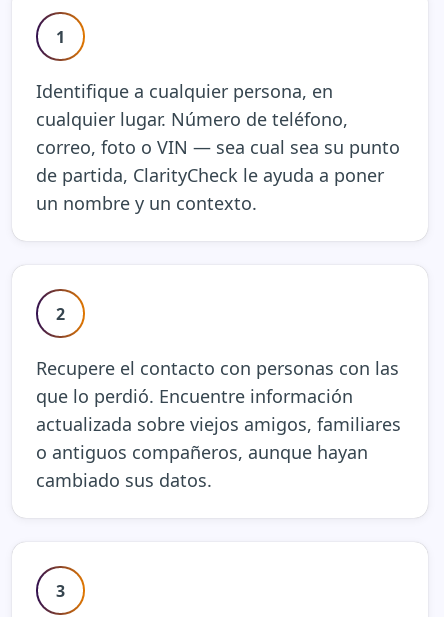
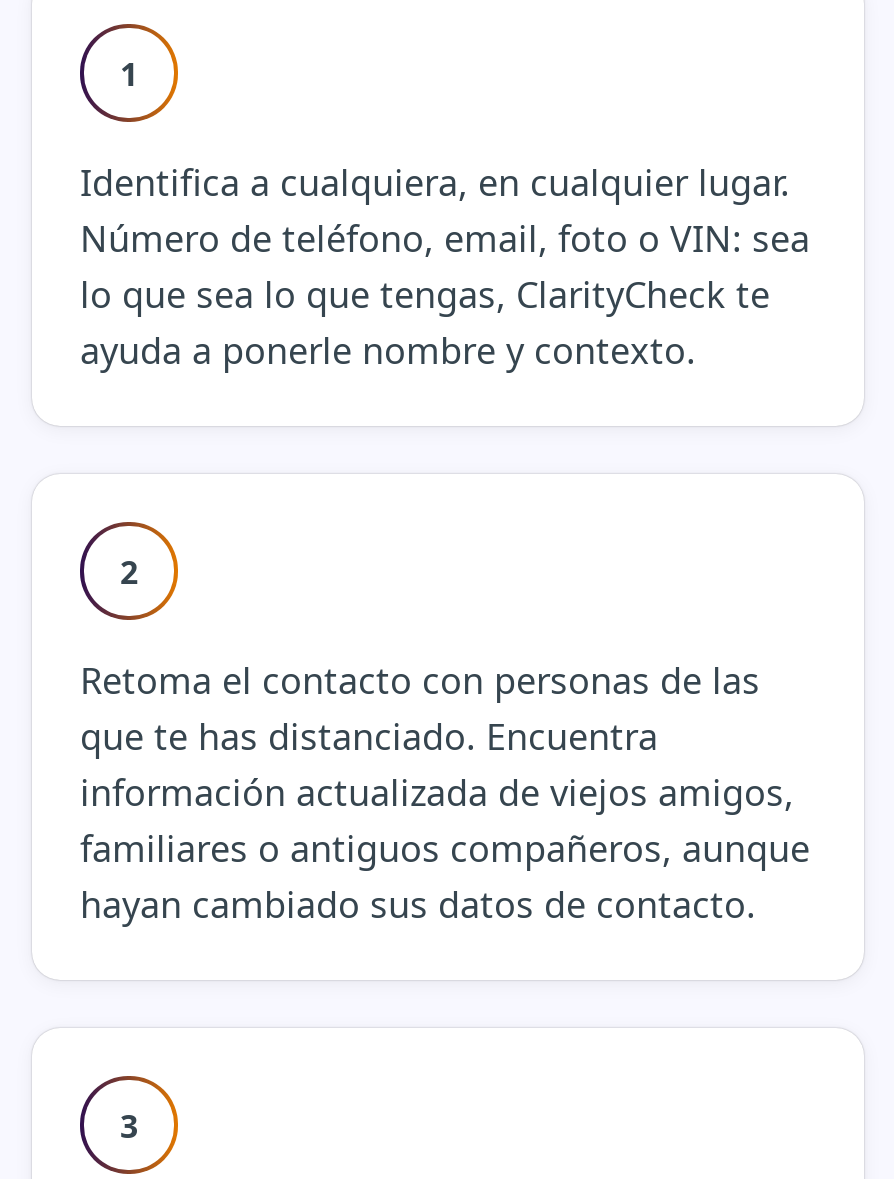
- Identifique a cualquier persona, en
- cualquier lugar. Número de teléfono,
- correo, foto o VIN — sea cual sea su punto
- de partida, ClarityCheck le ayuda a poner
- un nombre y un contexto.
+ Identifica a cualquiera, en cualquier lugar.
+ Número de teléfono, email, foto o VIN: sea
+ lo que sea lo que tengas, ClarityCheck te
+ ayuda a ponerle nombre y contexto.

- Recupere el contacto con personas con las
- que lo perdió. Encuentre información
- actualizada sobre viejos amigos, familiares
- o antiguos compañeros, aunque hayan
- cambiado sus datos.
+ Retoma el contacto con personas de las
+ que te has distanciado. Encuentra
+ información actualizada de viejos amigos,
+ familiares o antiguos compañeros, aunque
+ hayan cambiado sus datos de contacto.
